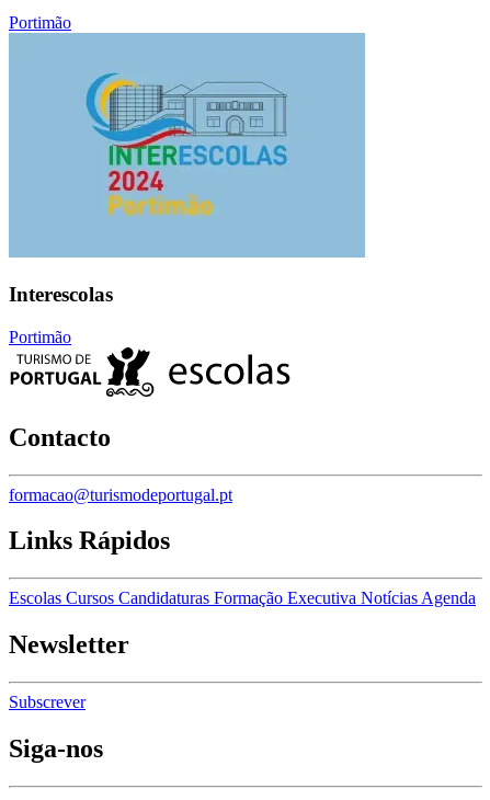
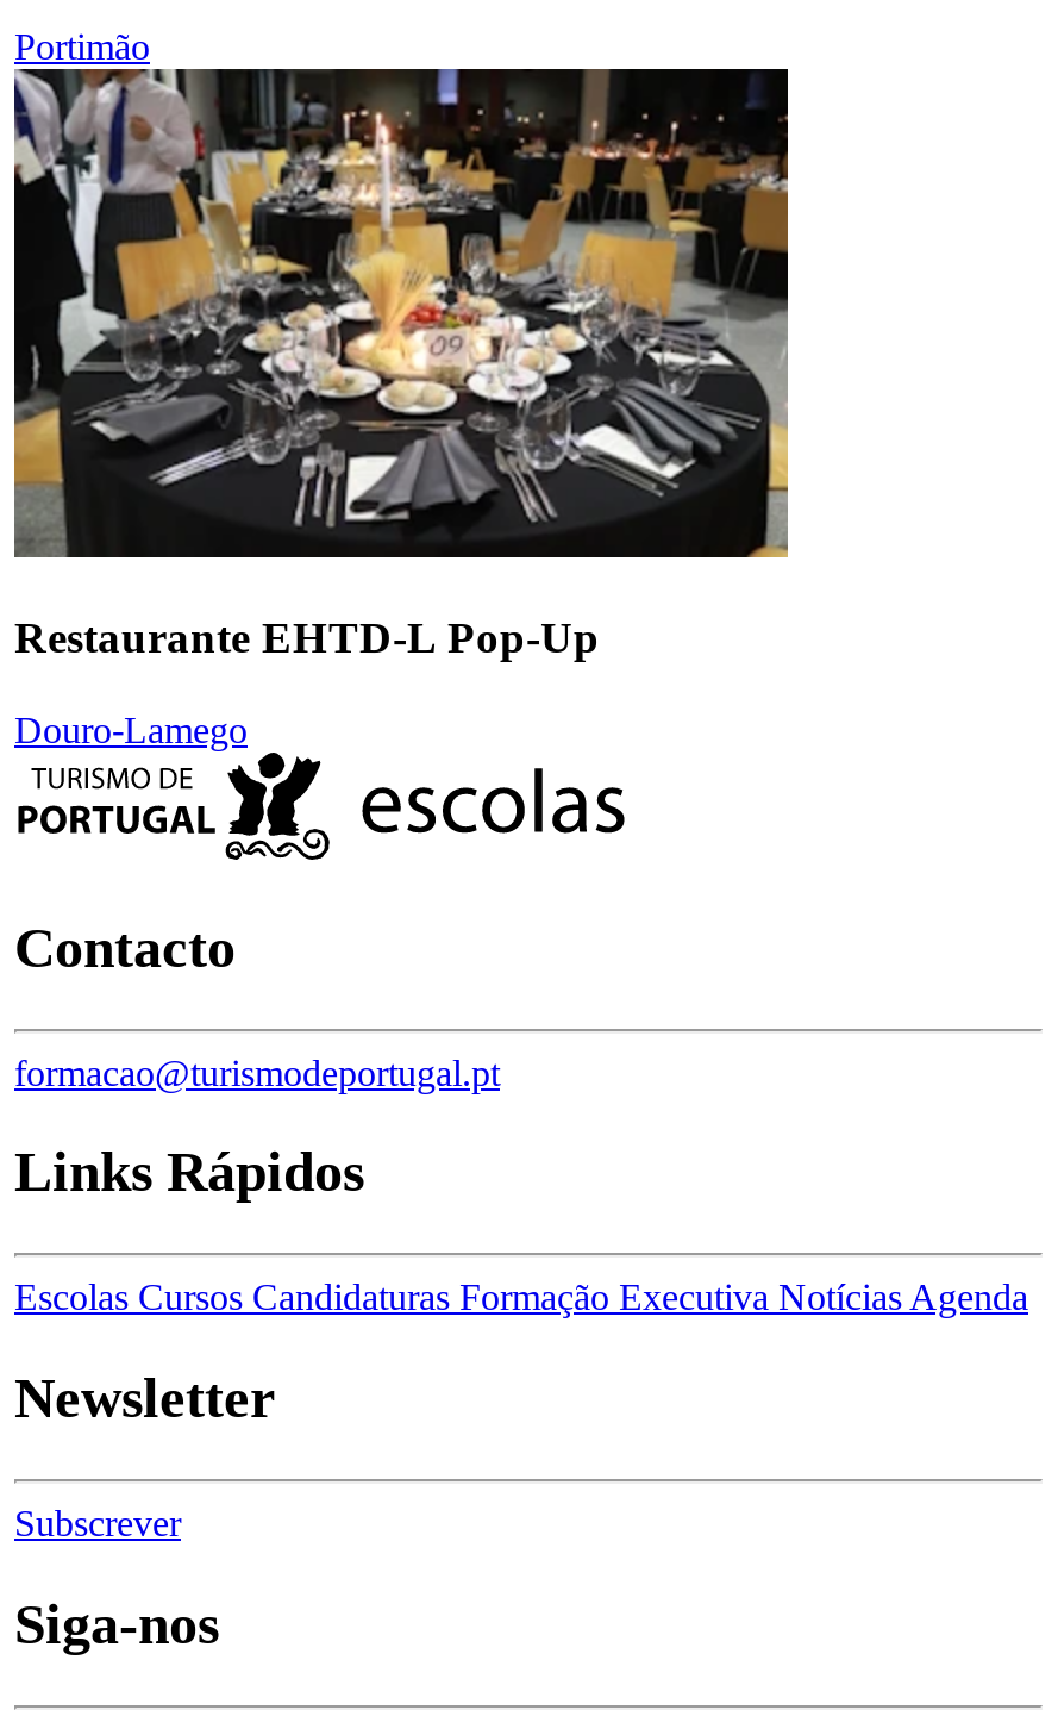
- [image]
- Interescolas
+ [image]
+ Restaurante EHTD-L Pop-Up

- Portimão
+ Douro-Lamego
